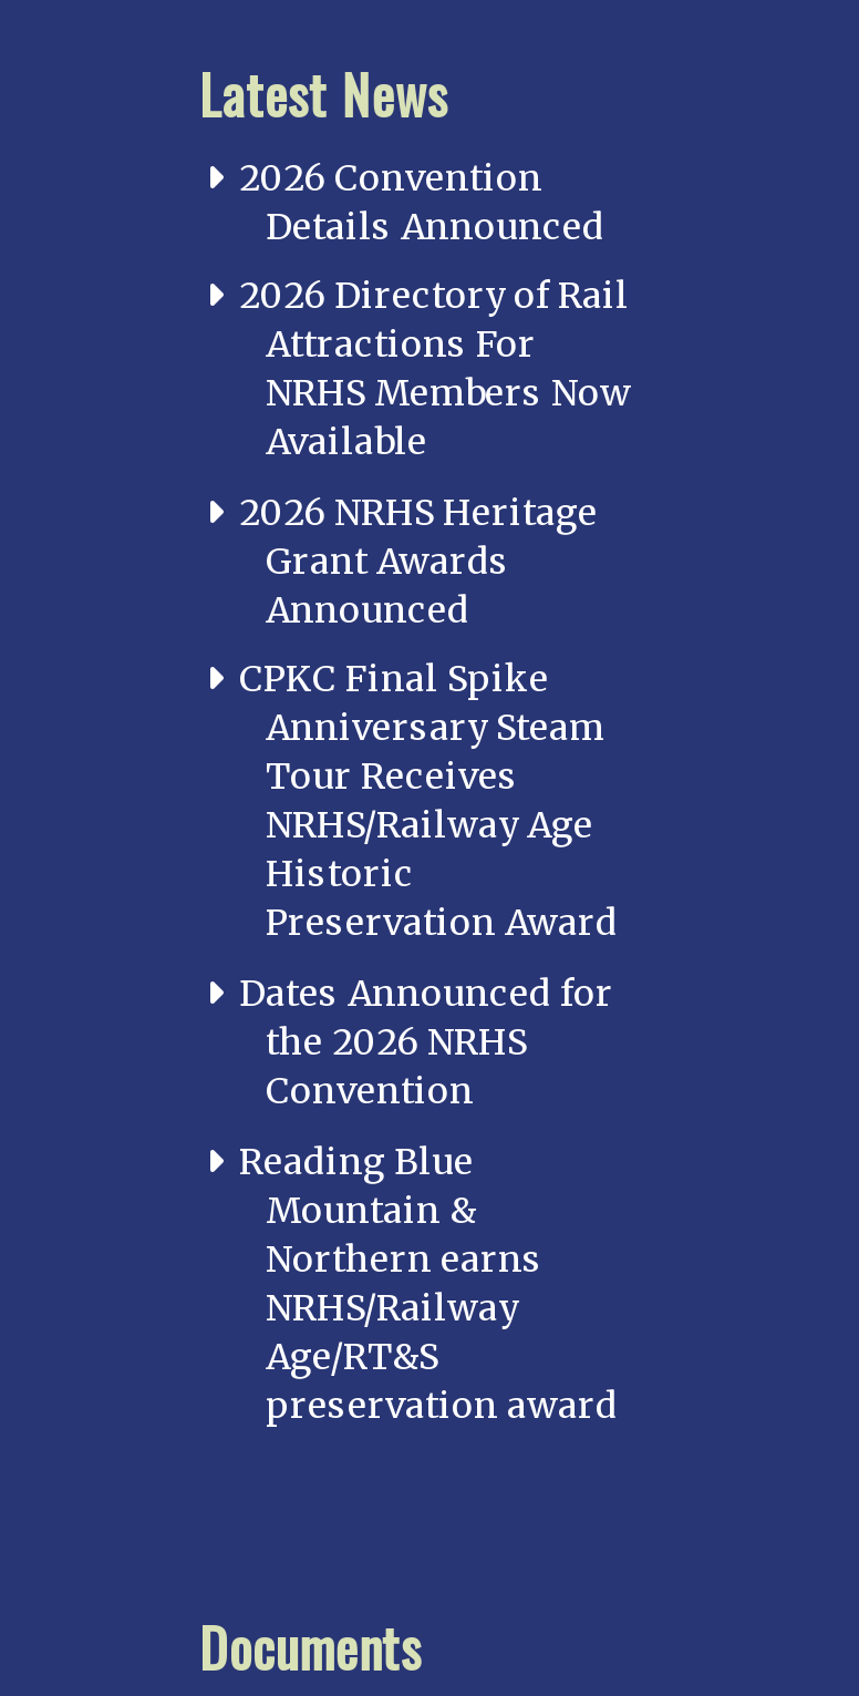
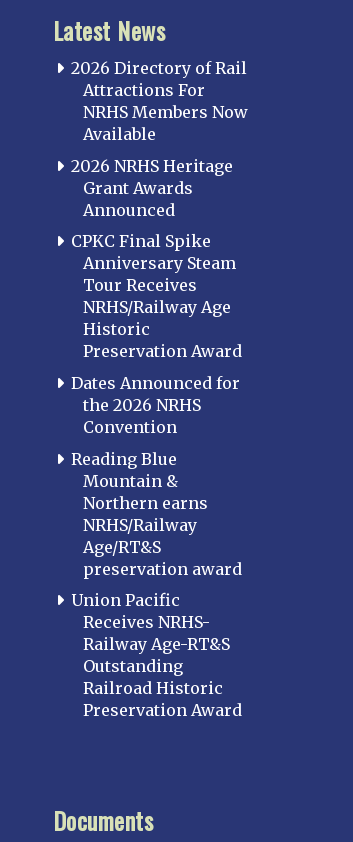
- 2026 Convention
- Details Announced

moved up: 2026 Directory of Rail | Attractions For | NRHS Members Now | ... | Age/RT&S | preservation award

+ Union Pacific
+ Receives NRHS-
+ Railway Age-RT&S
+ Outstanding
+ Railroad Historic
+ Preservation Award
